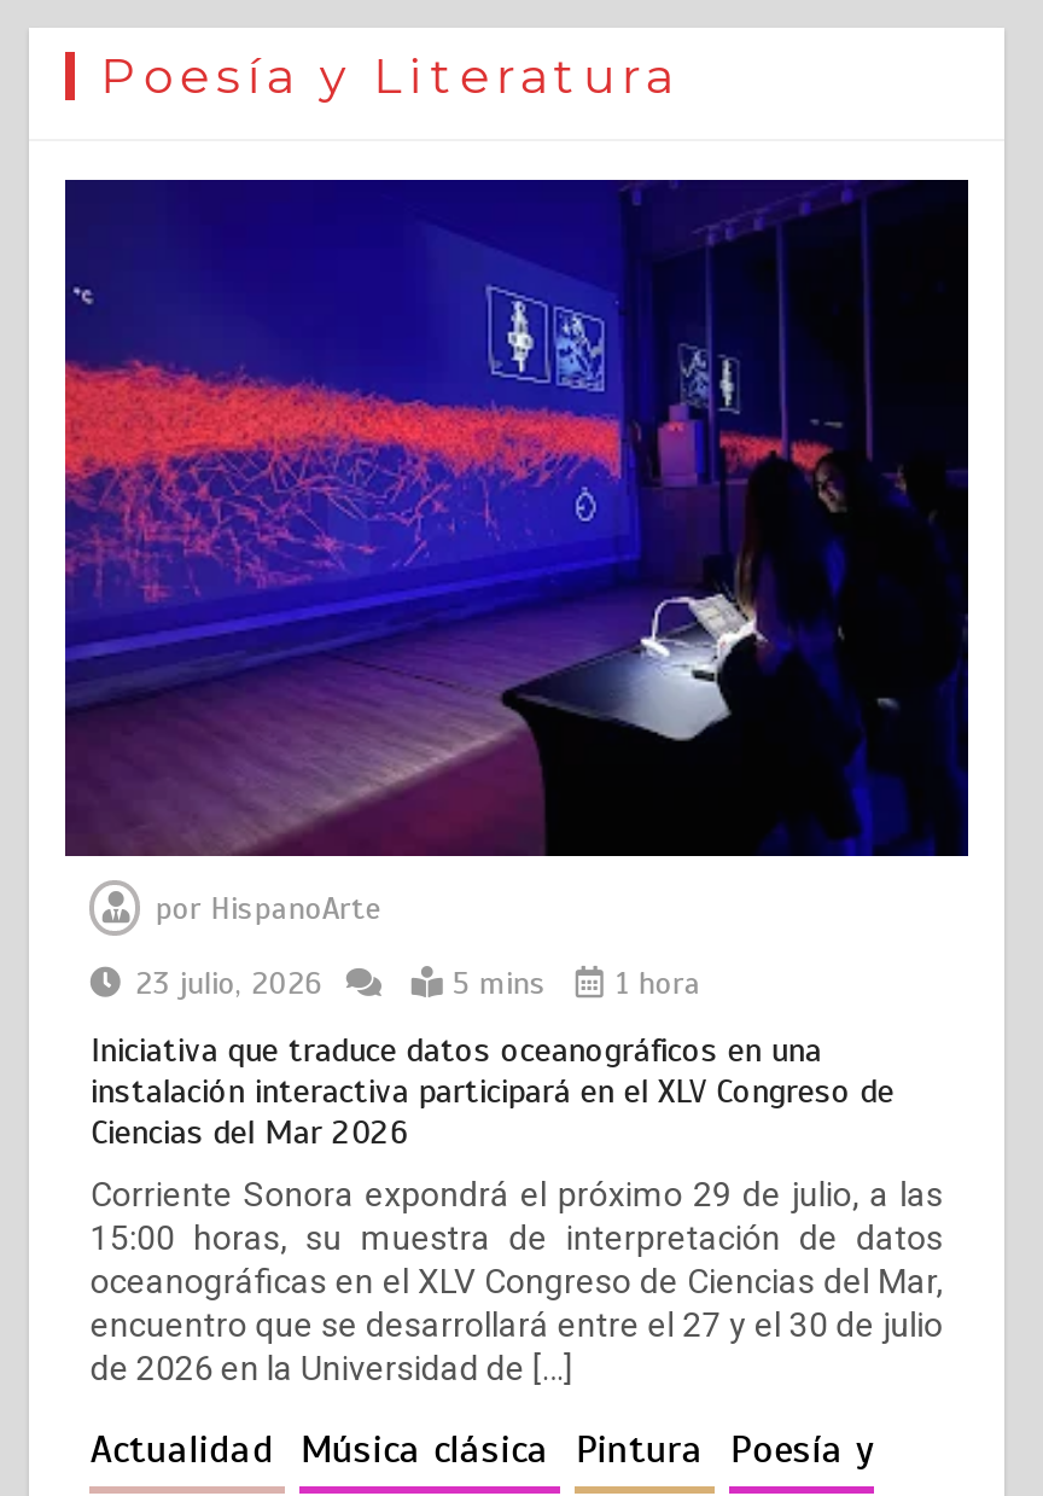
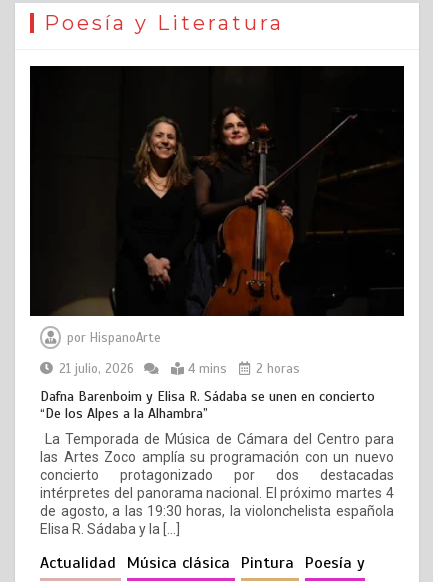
- [image]
+ [image]

- 23 julio, 2026
- 5 mins
- 1 hora
+ 21 julio, 2026
+ 4 mins
+ 2 horas

- Iniciativa que traduce datos oceanográficos en una
- instalación interactiva participará en el XLV Congreso de
- Ciencias del Mar 2026
+ Dafna Barenboim y Elisa R. Sádaba se unen en concierto
+ “De los Alpes a la Alhambra”

- Corriente Sonora expondrá el próximo 29 de julio, a las
- 15:00 horas, su muestra de interpretación de datos
- oceanográficas en el XLV Congreso de Ciencias del Mar,
- encuentro que se desarrollará entre el 27 y el 30 de julio
- de 2026 en la Universidad de […]
+ La Temporada de Música de Cámara del Centro para
+ las Artes Zoco amplía su programación con un nuevo
+ concierto protagonizado por dos destacadas
+ intérpretes del panorama nacional. El próximo martes 4
+ de agosto, a las 19:30 horas, la violonchelista española
+ Elisa R. Sádaba y la […]
